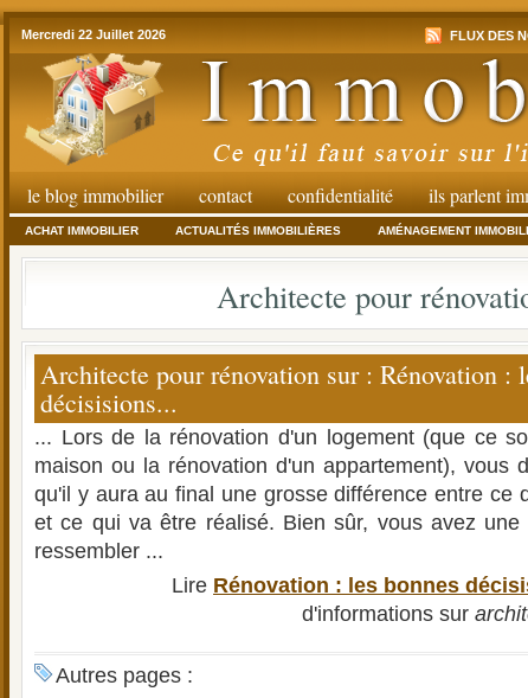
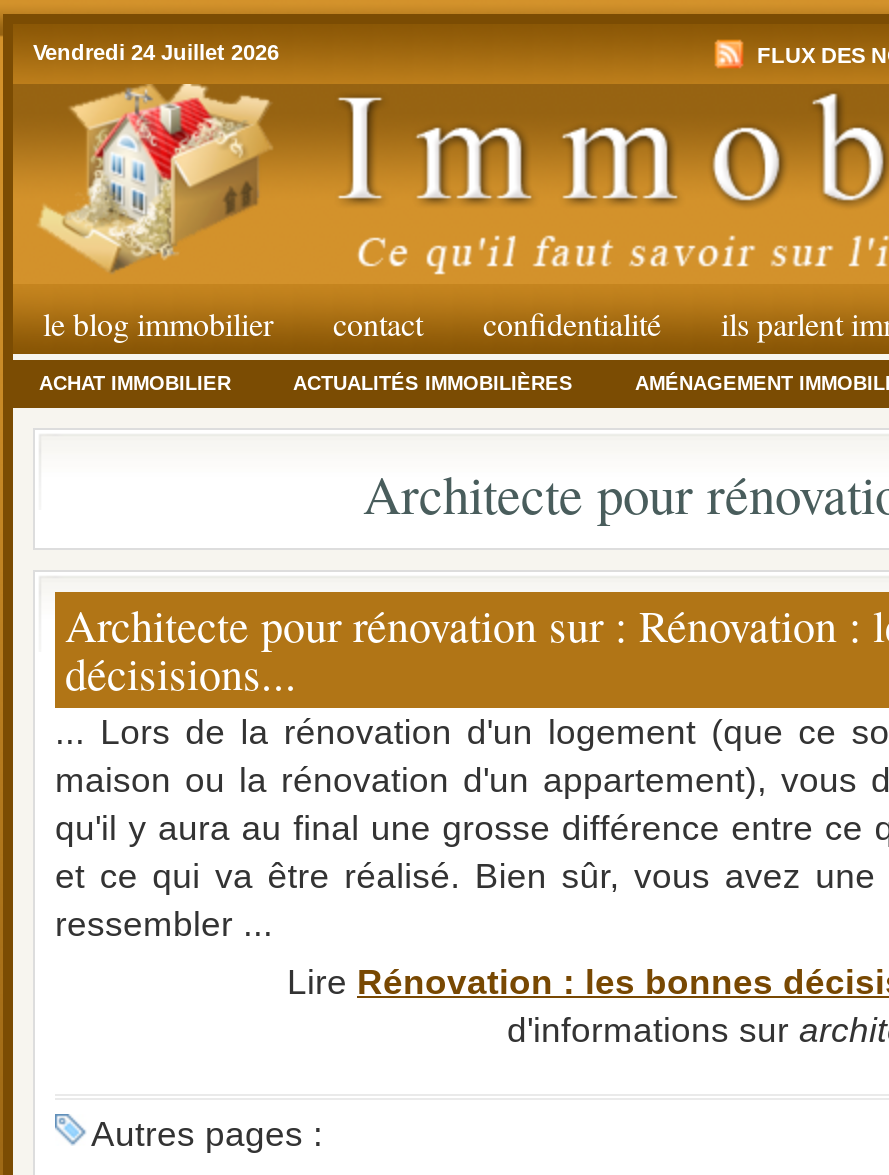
- Mercredi 22 Juillet 2026
+ Vendredi 24 Juillet 2026
